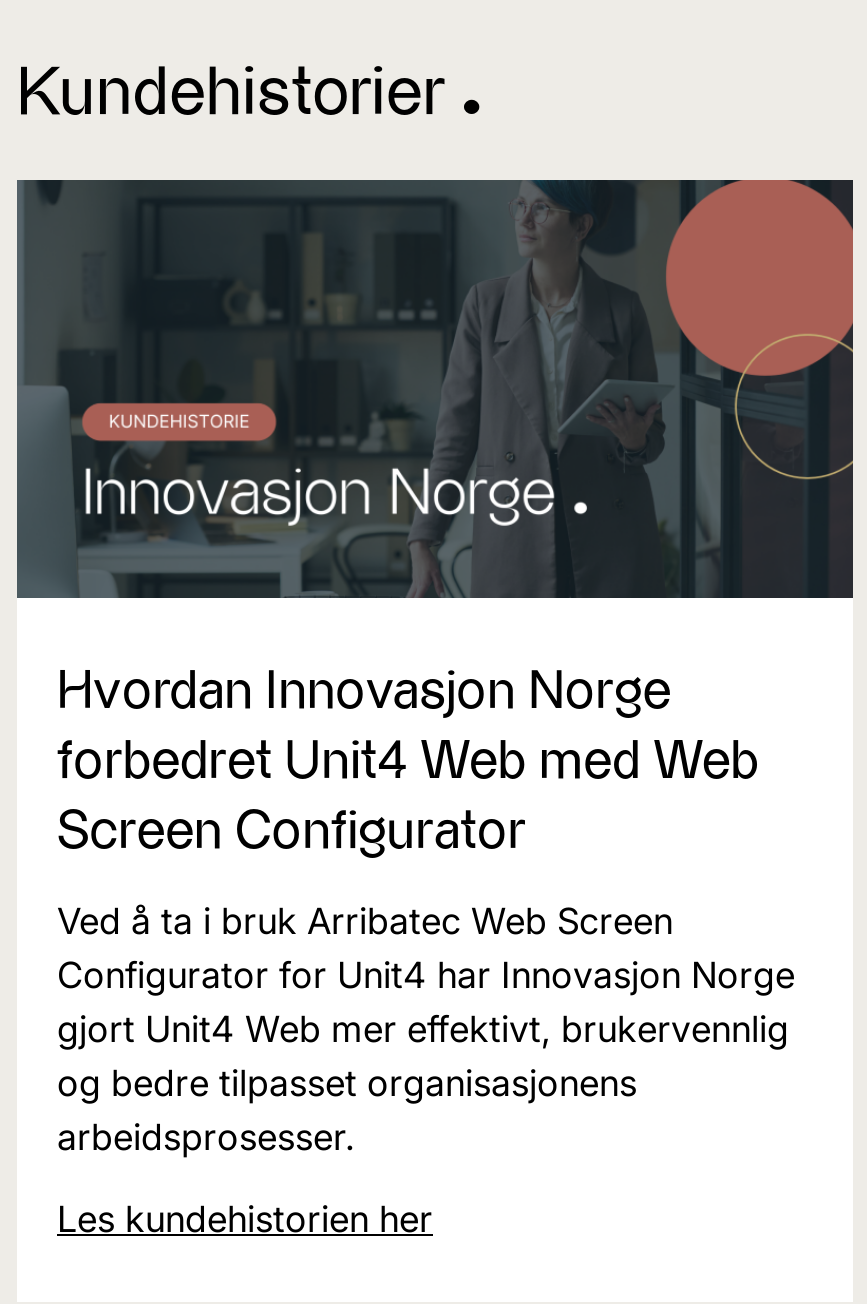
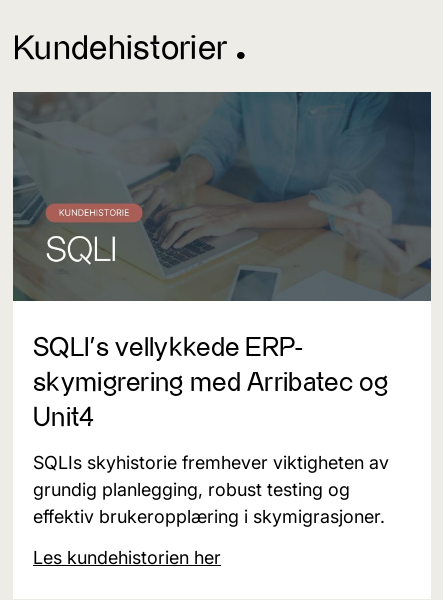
- [image]
- Hvordan Innovasjon Norge
- forbedret Unit4 Web med Web
- Screen Configurator
+ [image]
+ SQLI’s vellykkede ERP-
+ skymigrering med Arribatec og
+ Unit4

- Ved å ta i bruk Arribatec Web Screen
- Configurator for Unit4 har Innovasjon Norge
- gjort Unit4 Web mer effektivt, brukervennlig
- og bedre tilpasset organisasjonens
- arbeidsprosesser.
+ SQLIs skyhistorie fremhever viktigheten av
+ grundig planlegging, robust testing og
+ effektiv brukeropplæring i skymigrasjoner.
